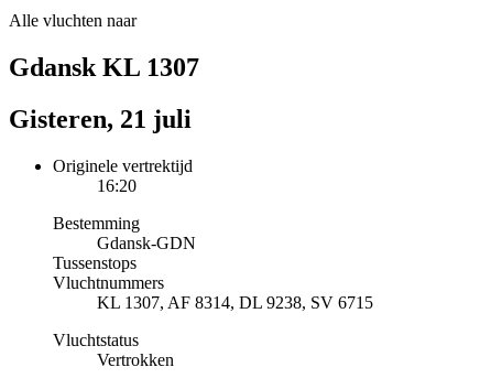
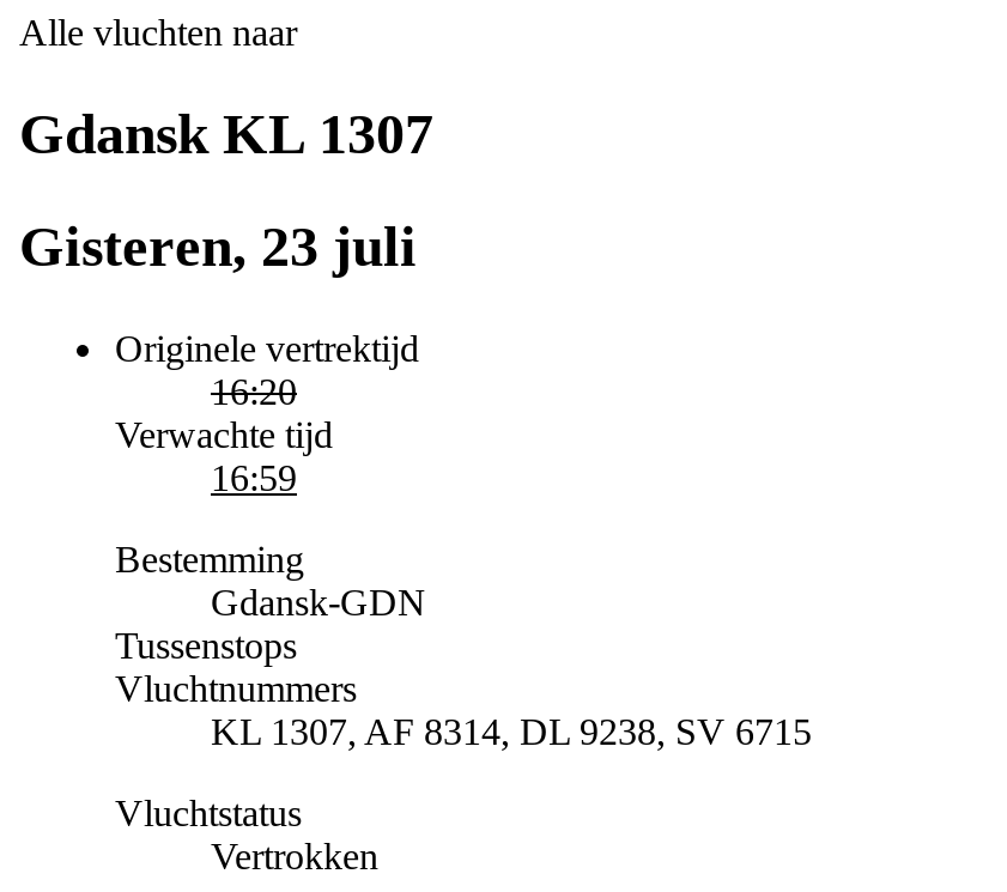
- Gisteren, 21 juli
+ Gisteren, 23 juli

+ Verwachte tijd
+ 16:59
